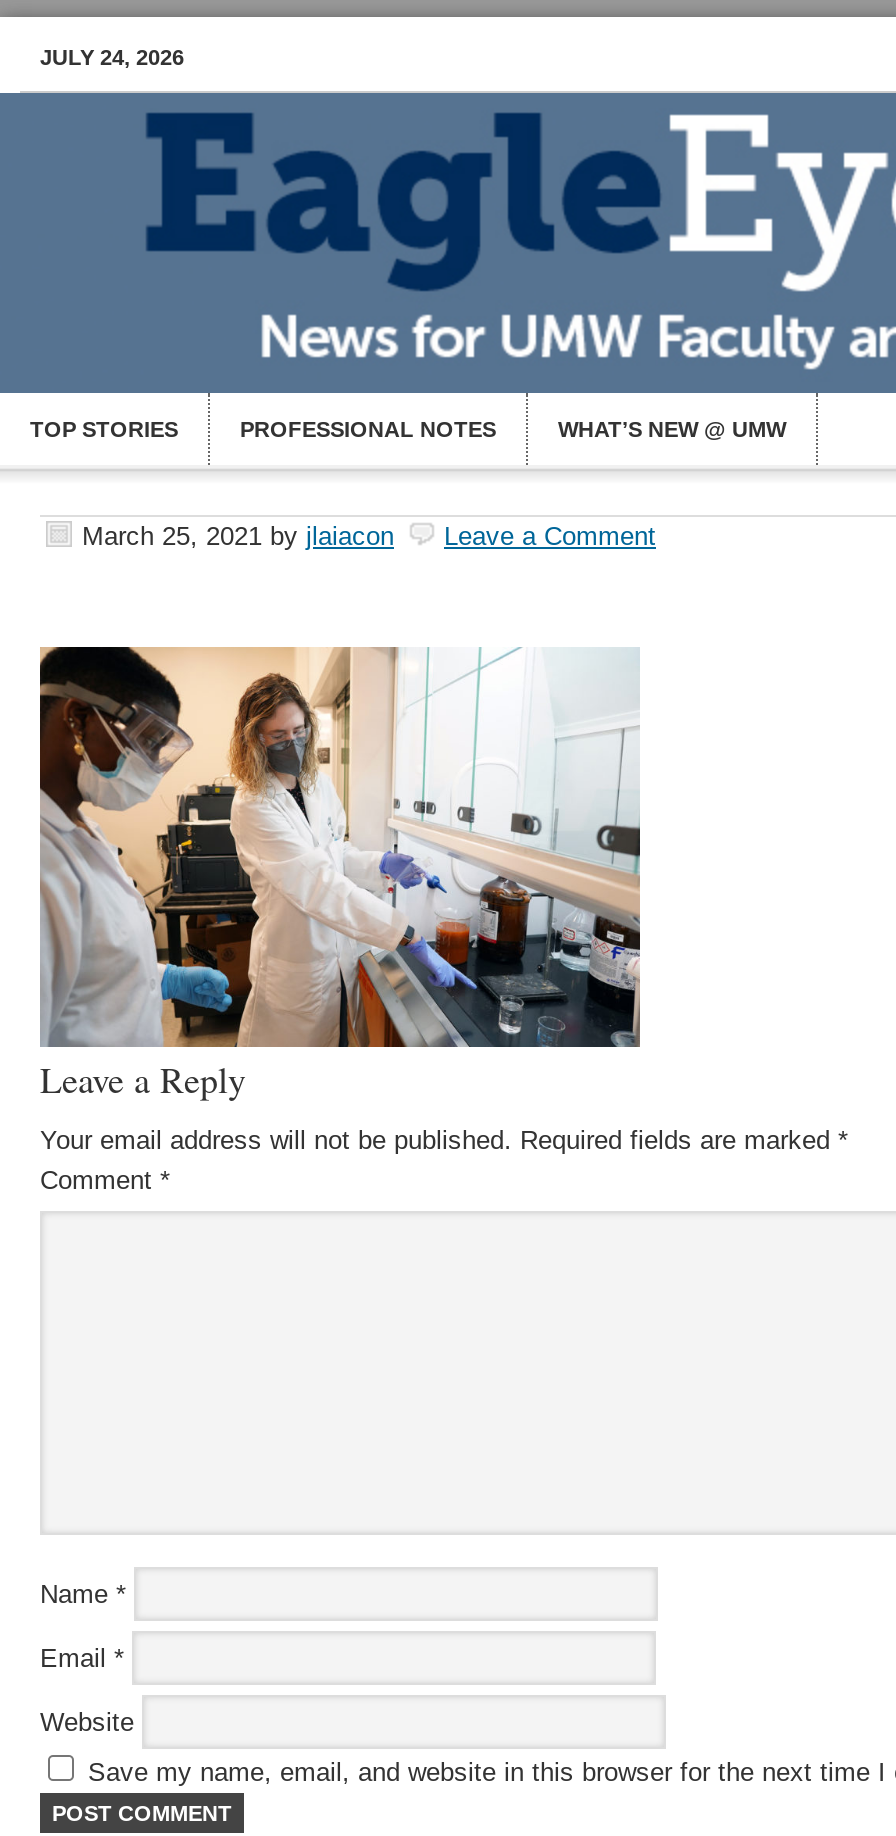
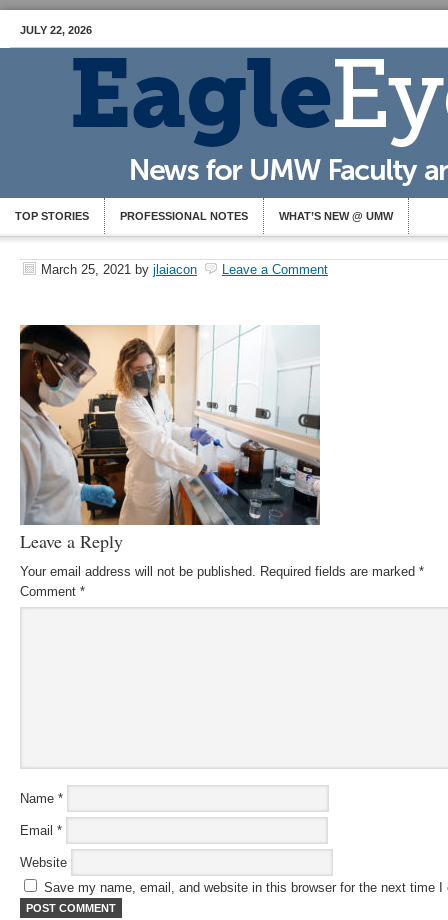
- JULY 24, 2026
+ JULY 22, 2026
